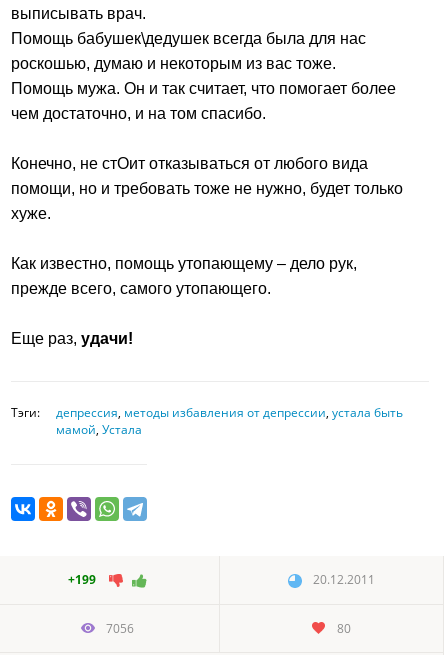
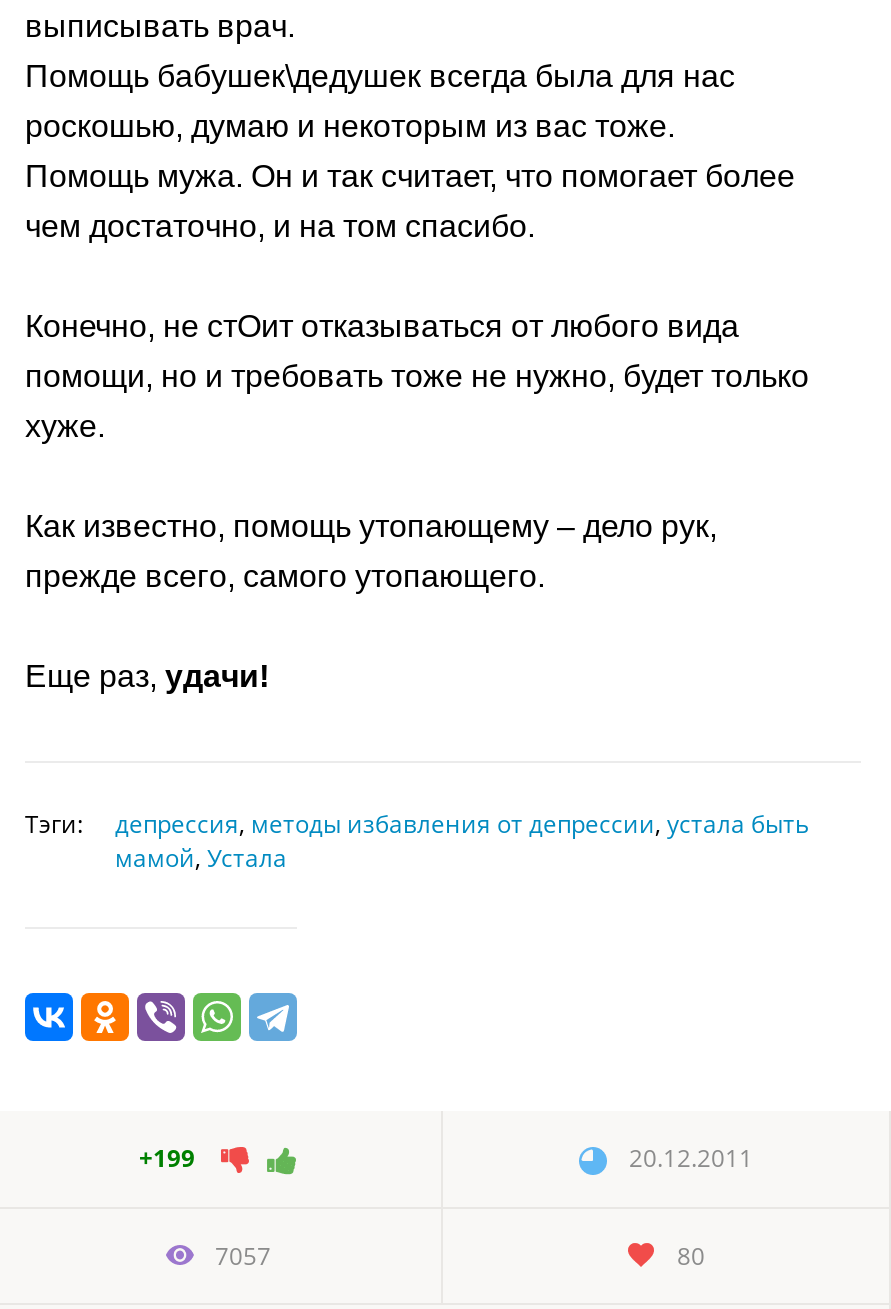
- 7056
+ 7057
